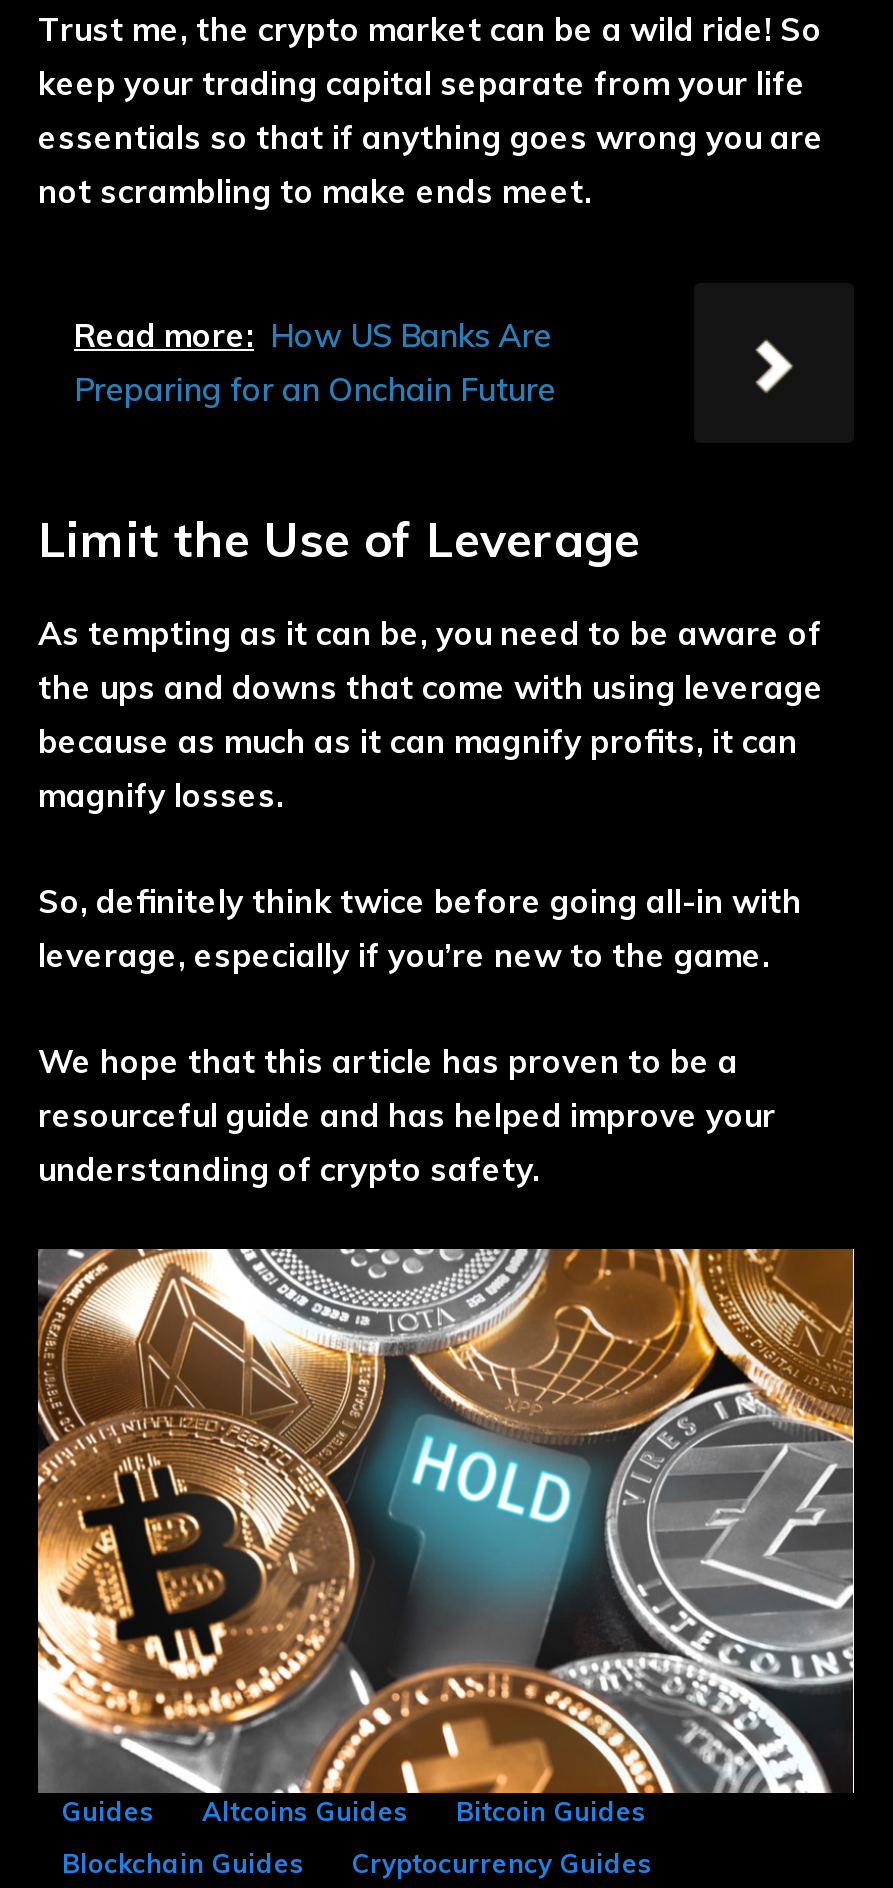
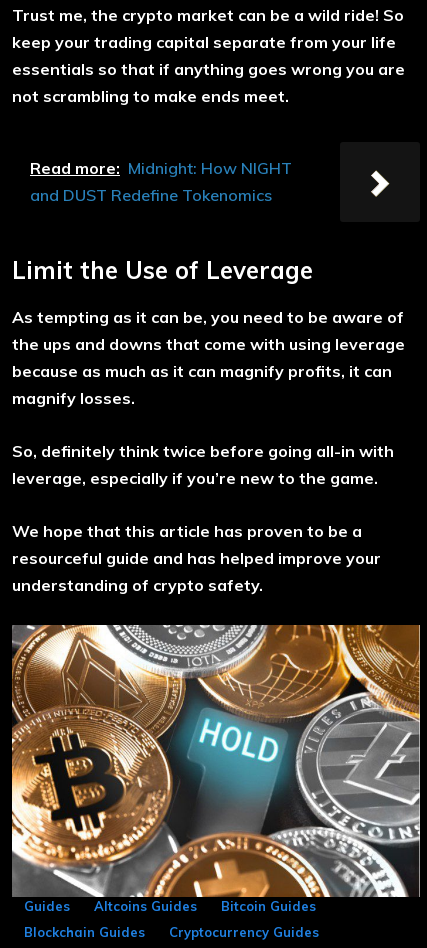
- Read more: How US Banks Are
- Preparing for an Onchain Future
+ Read more: Midnight: How NIGHT
+ and DUST Redefine Tokenomics
